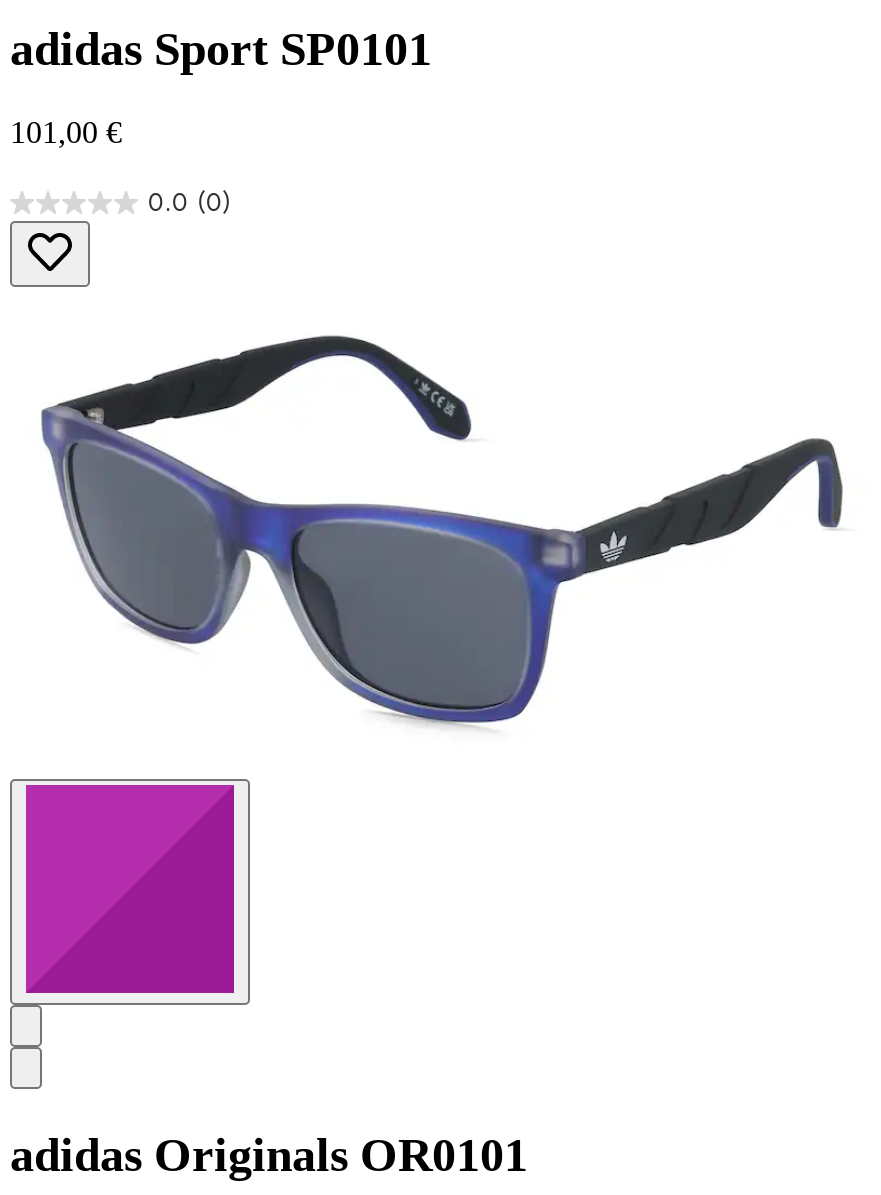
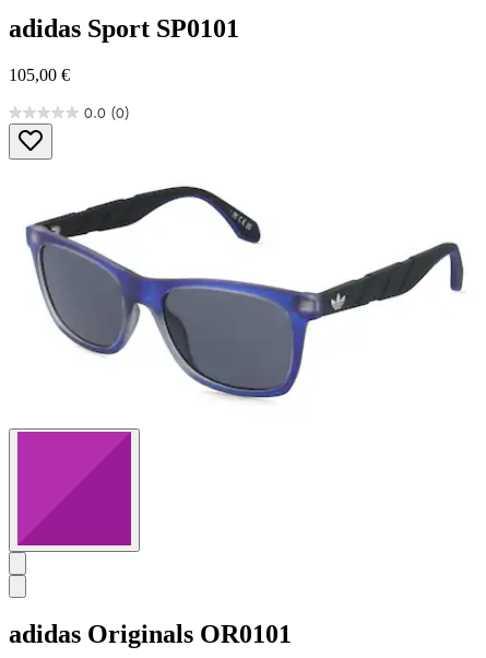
- 101,00 €
+ 105,00 €
